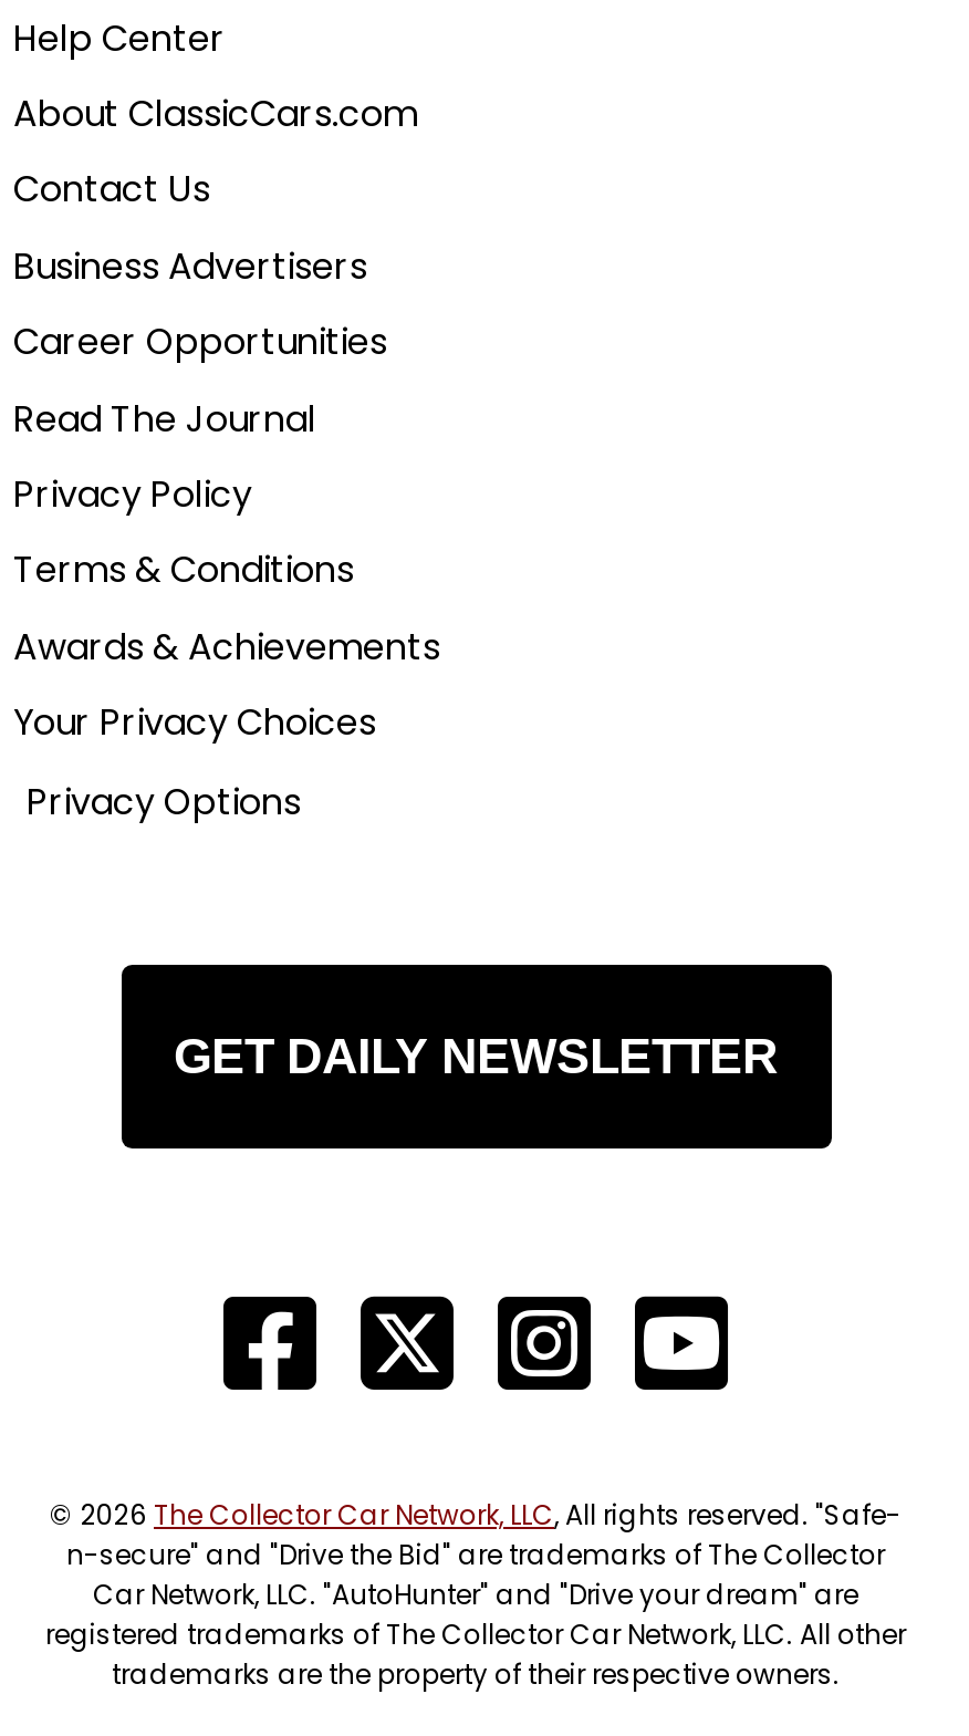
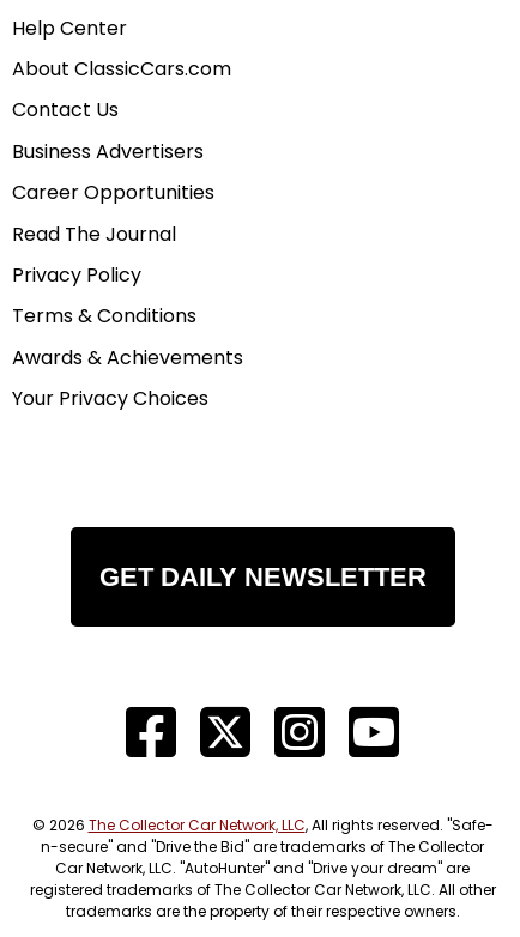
- Privacy Options
